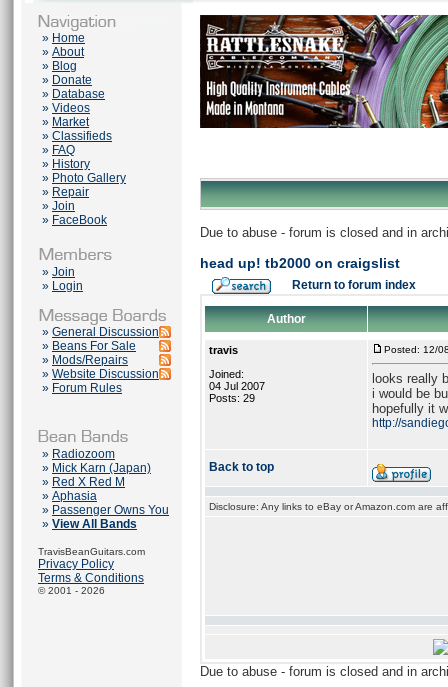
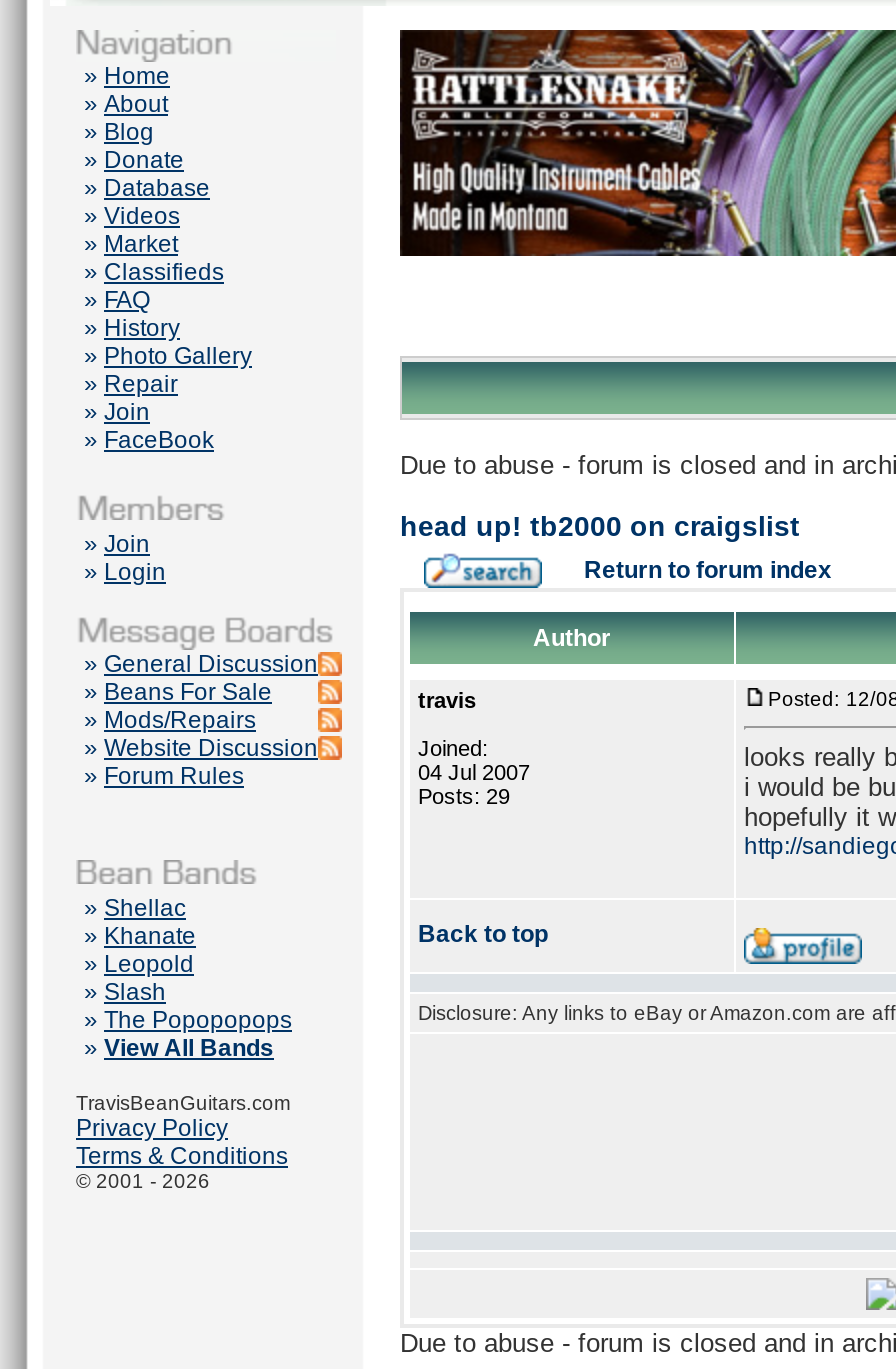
- » Radiozoom
- » Mick Karn (Japan)
- » Red X Red M
- » Aphasia
- » Passenger Owns You
+ » Shellac
+ » Khanate
+ » Leopold
+ » Slash
+ » The Popopopops
